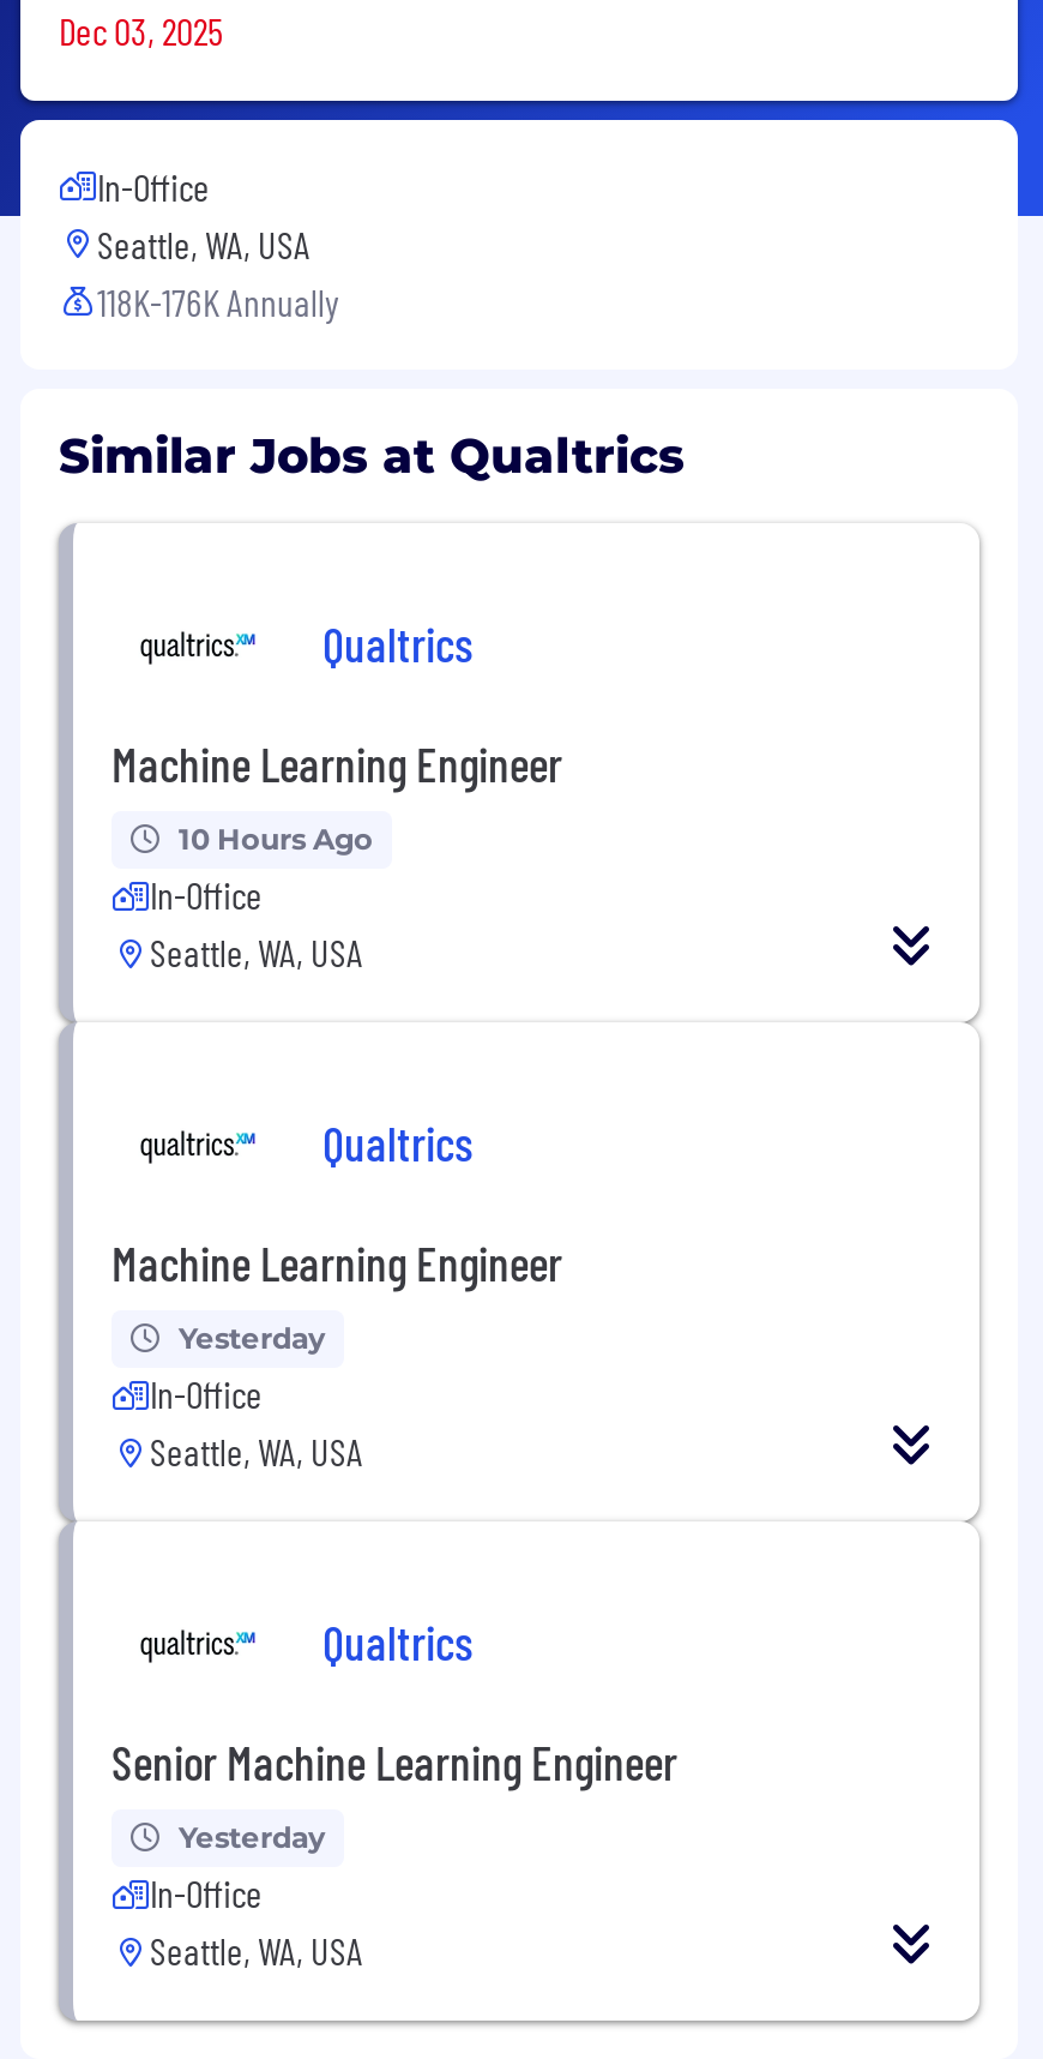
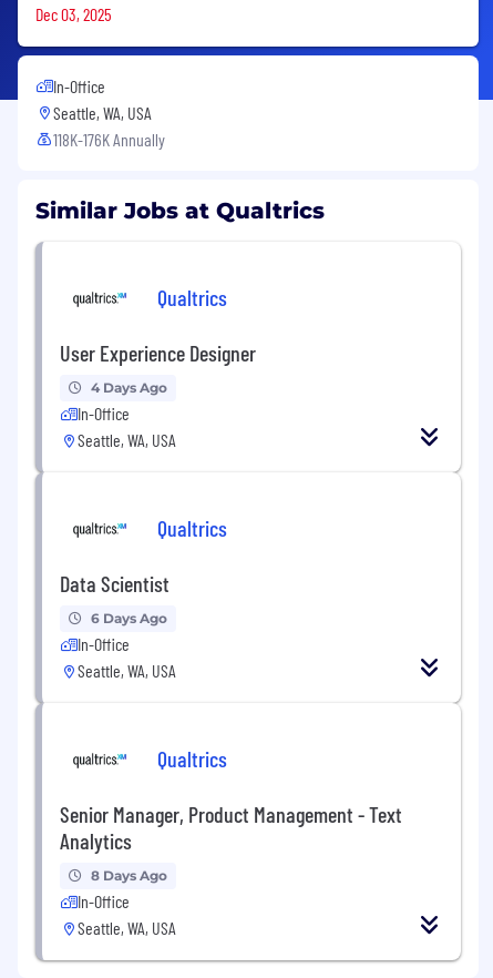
- Machine Learning Engineer
+ User Experience Designer

- 10 Hours Ago
+ 4 Days Ago

- Machine Learning Engineer
+ Data Scientist

- Yesterday
+ 6 Days Ago

- Senior Machine Learning Engineer
+ Senior Manager, Product Management - Text
+ Analytics

- Yesterday
+ 8 Days Ago
